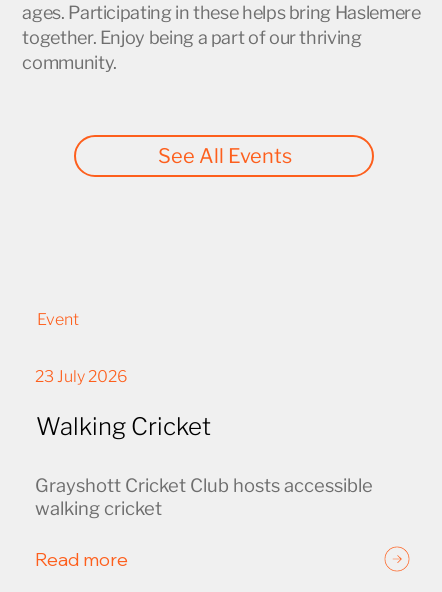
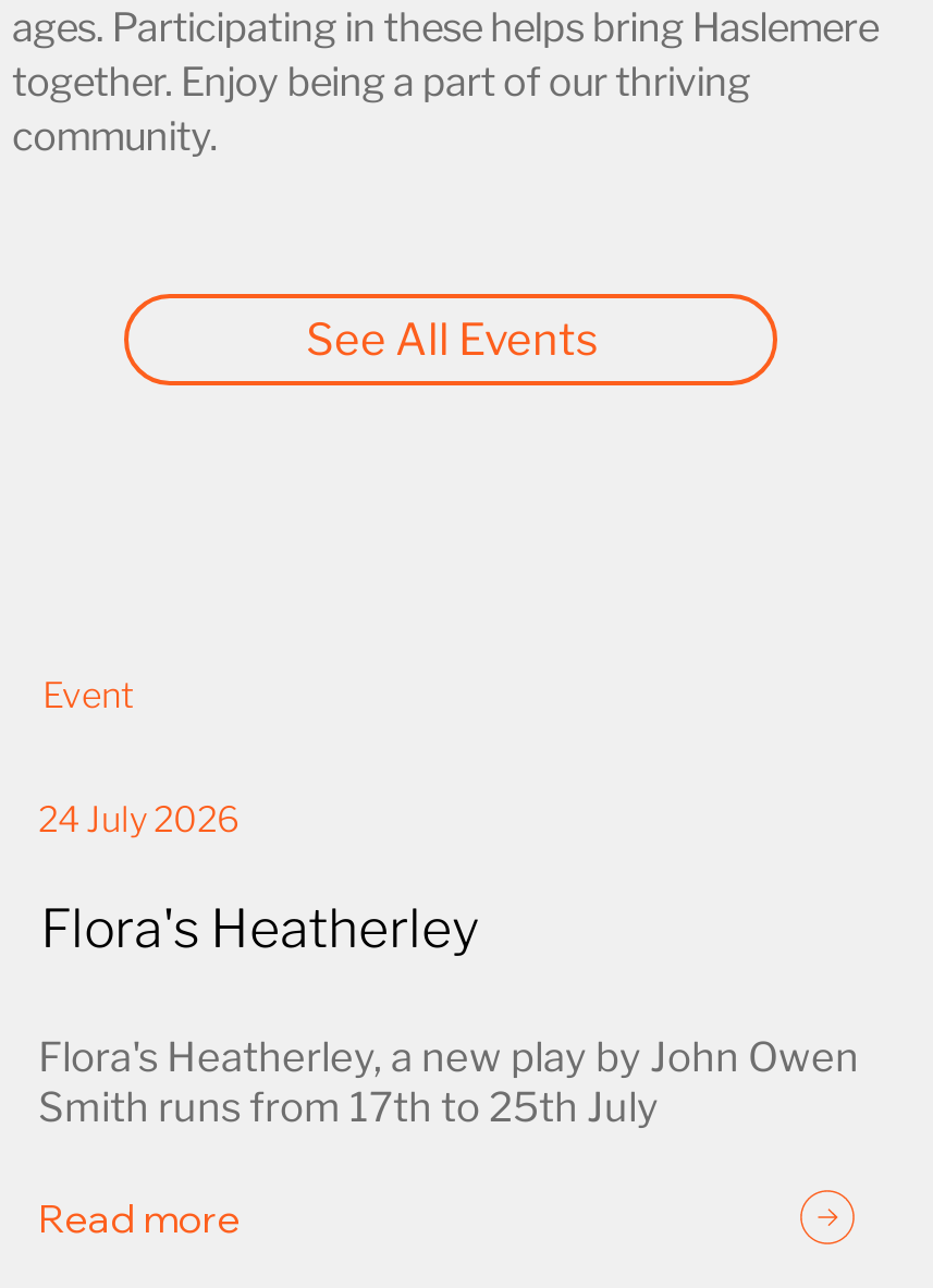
- 23 July 2026
+ 24 July 2026

- Walking Cricket
+ Flora's Heatherley

- Grayshott Cricket Club hosts accessible
- walking cricket
+ Flora's Heatherley, a new play by John Owen
+ Smith runs from 17th to 25th July
